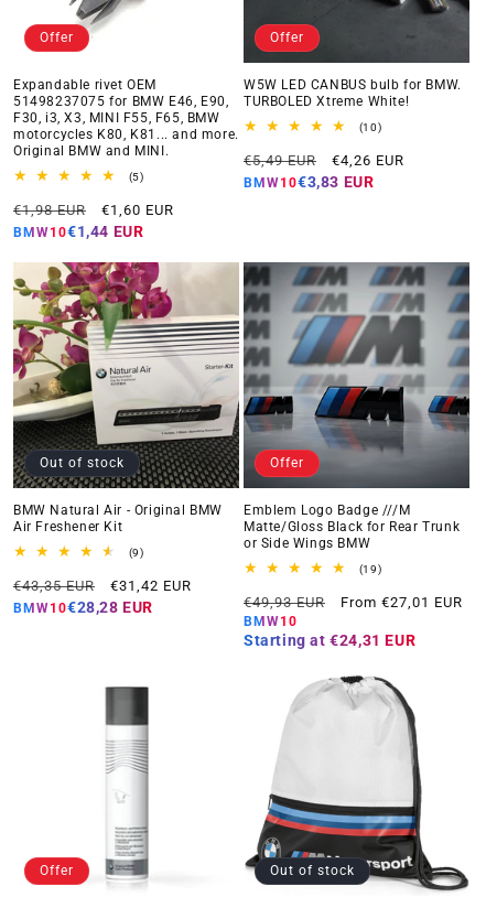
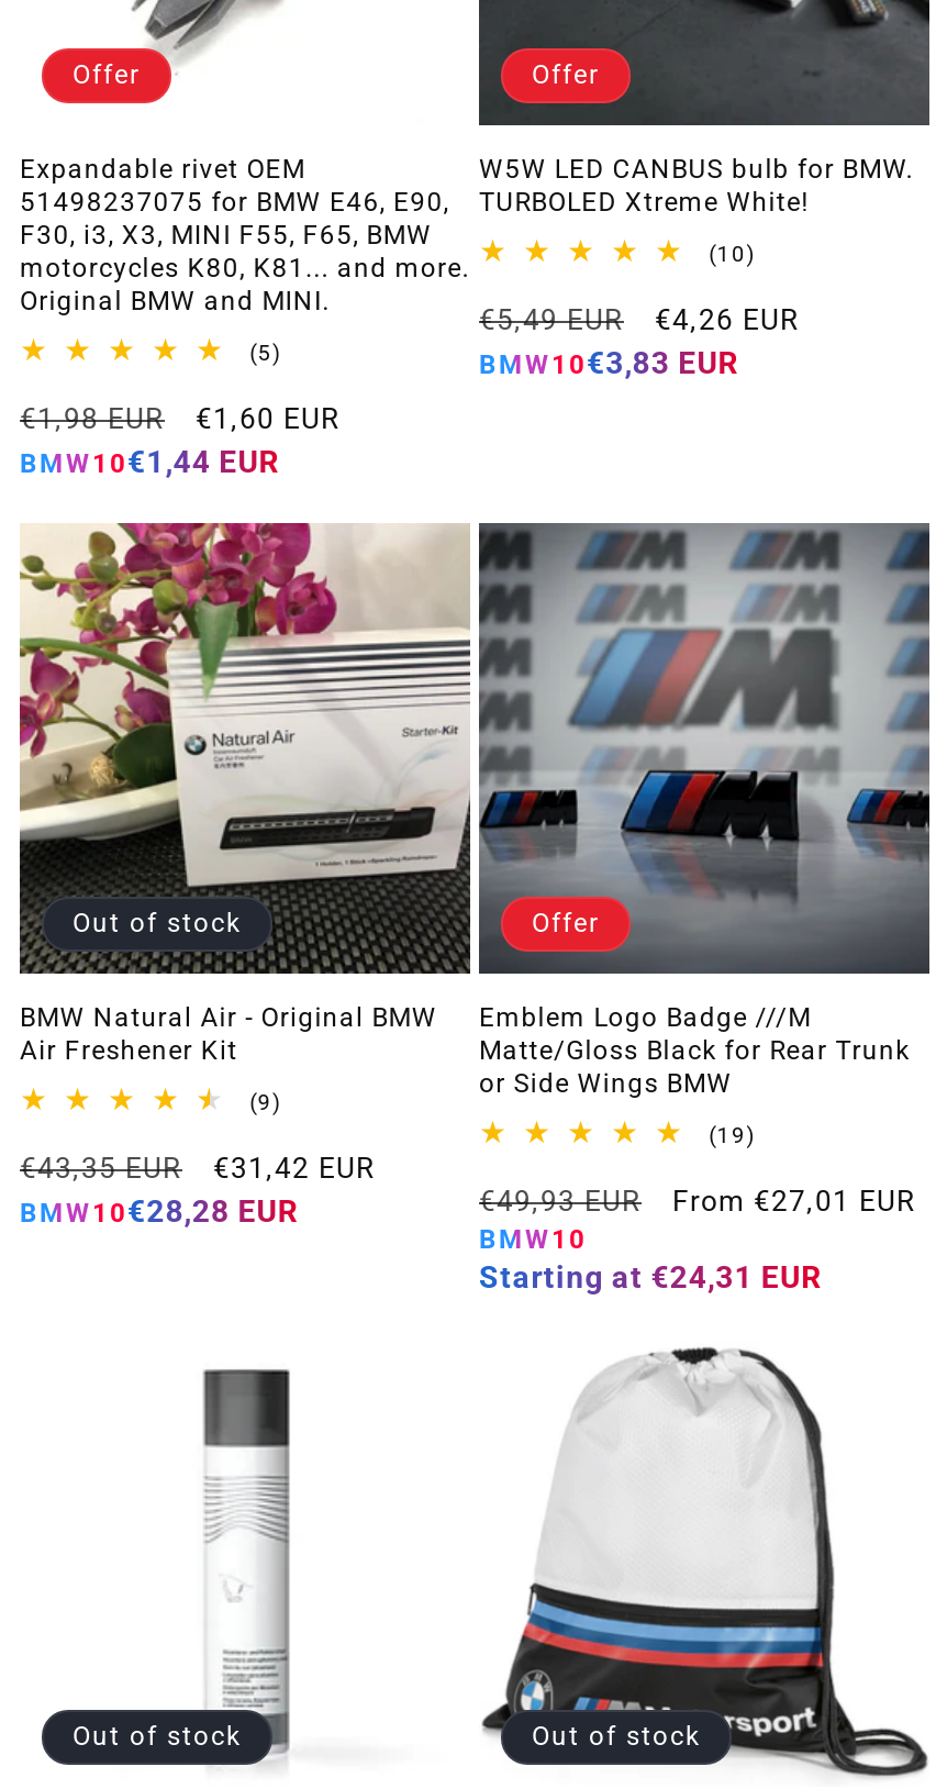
- Offer
+ Out of stock
